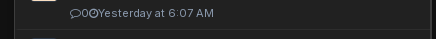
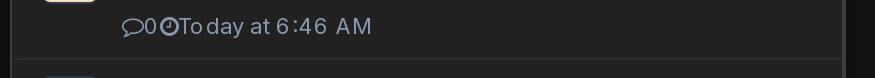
- Yesterday at 6:07 AM
+ Today at 6:46 AM
